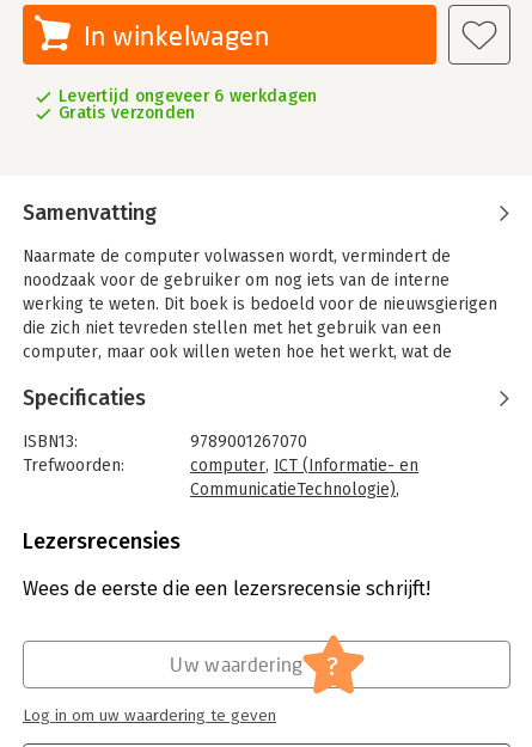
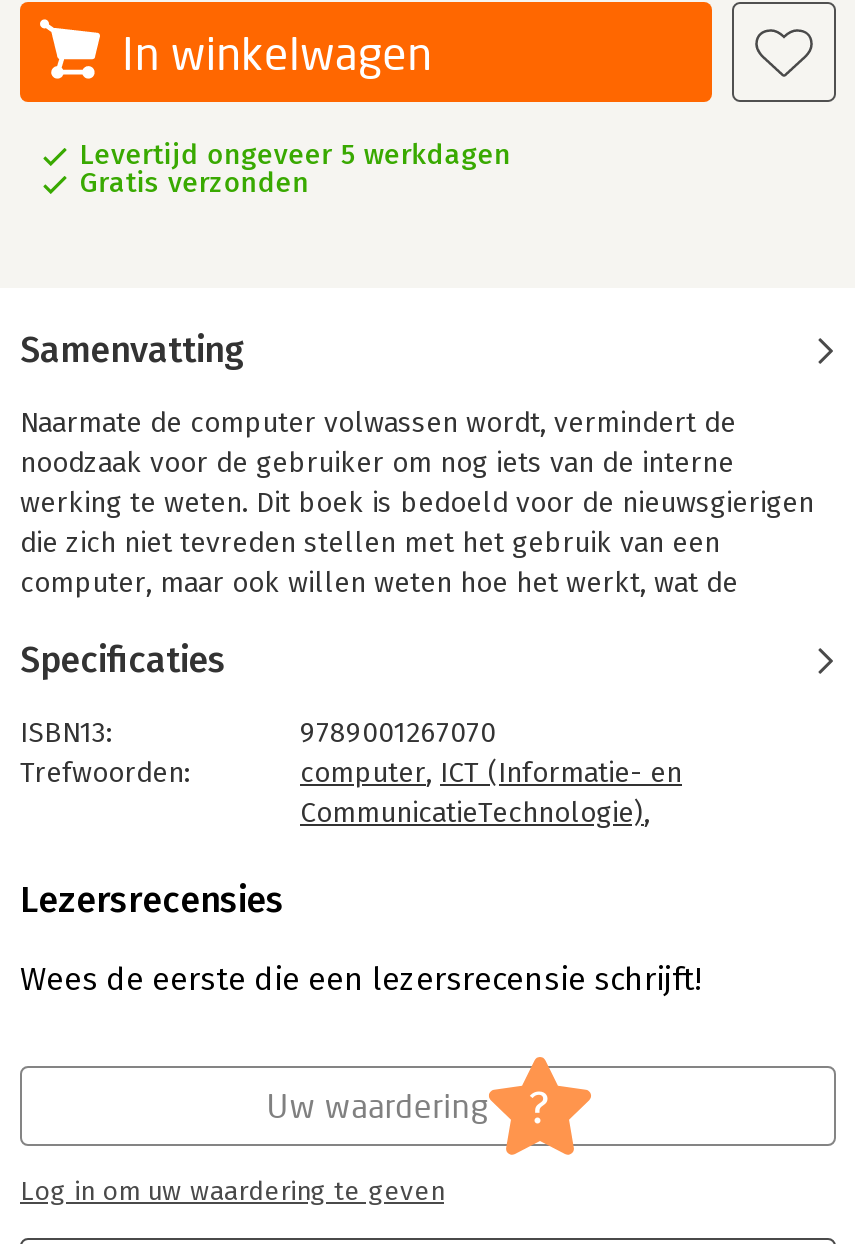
- Levertijd ongeveer 6 werkdagen
+ Levertijd ongeveer 5 werkdagen
